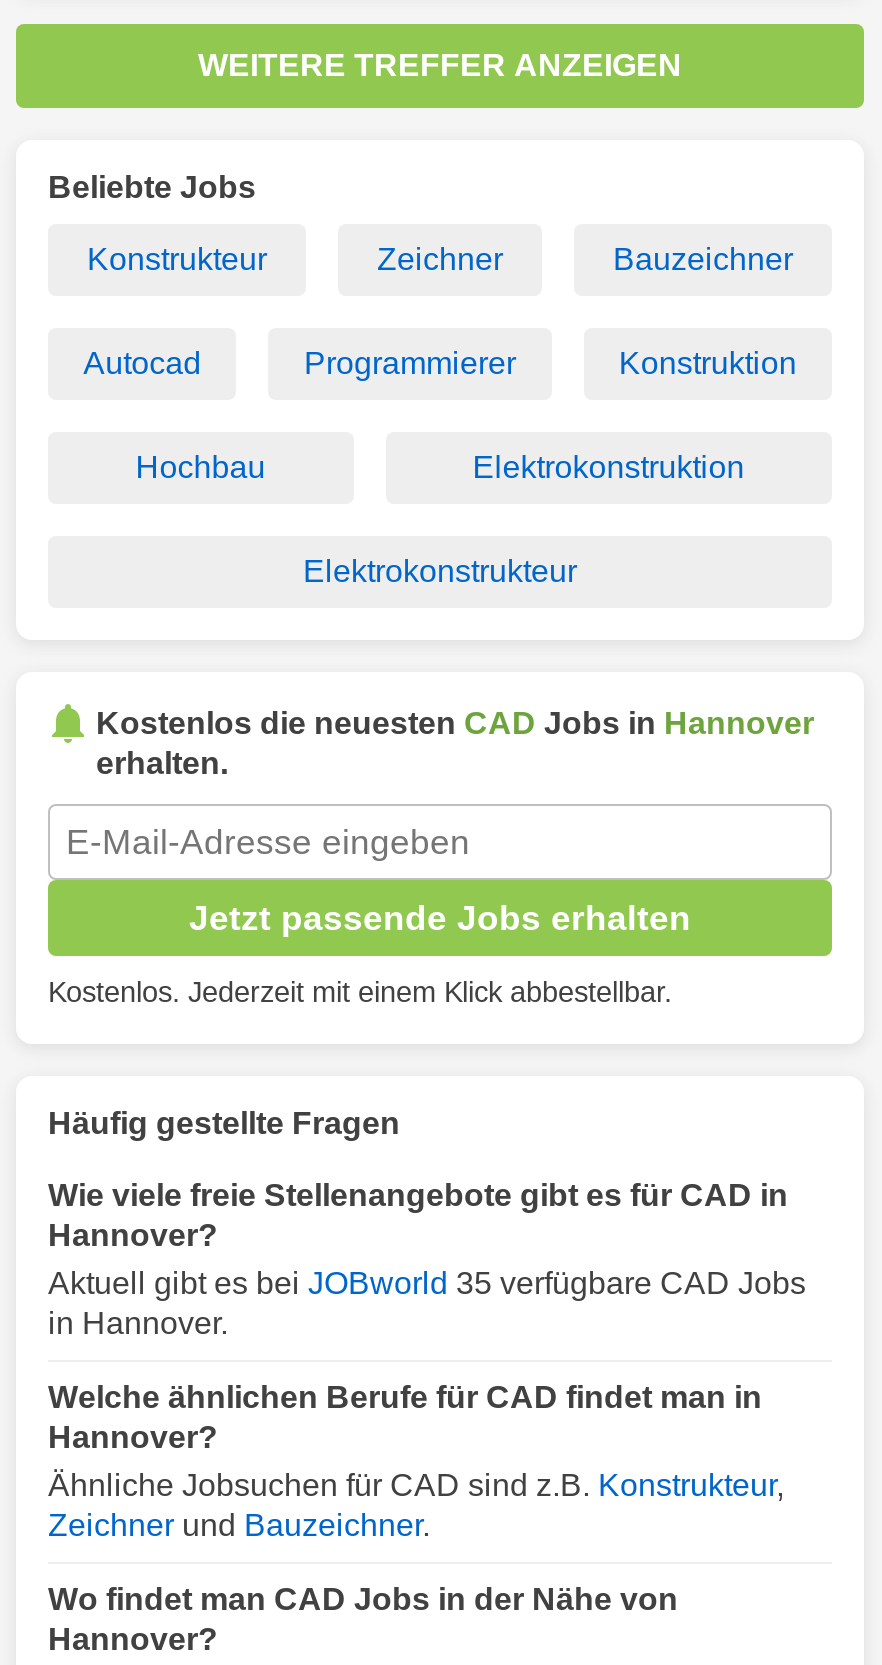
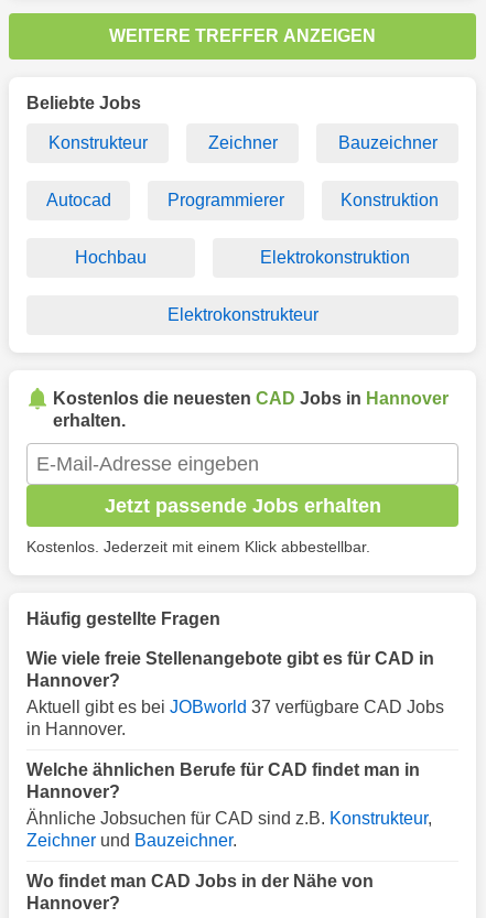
- Aktuell gibt es bei JOBworld 35 verfügbare CAD Jobs
+ Aktuell gibt es bei JOBworld 37 verfügbare CAD Jobs
